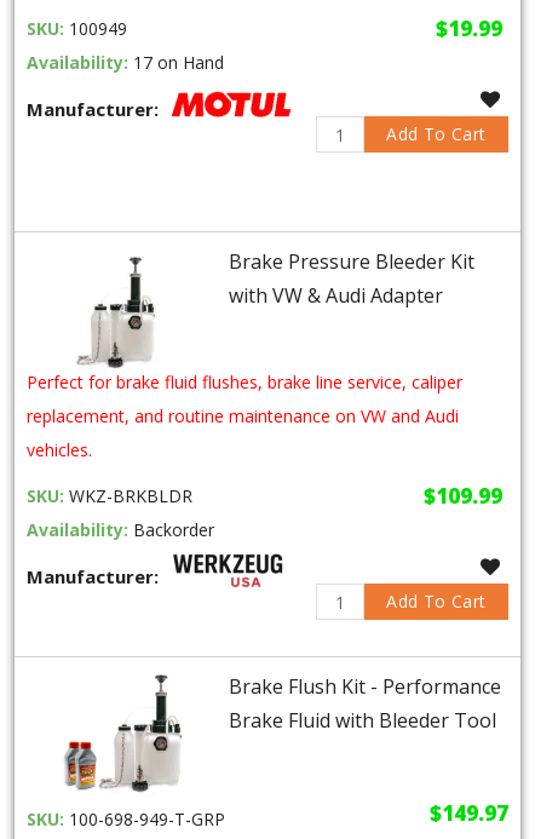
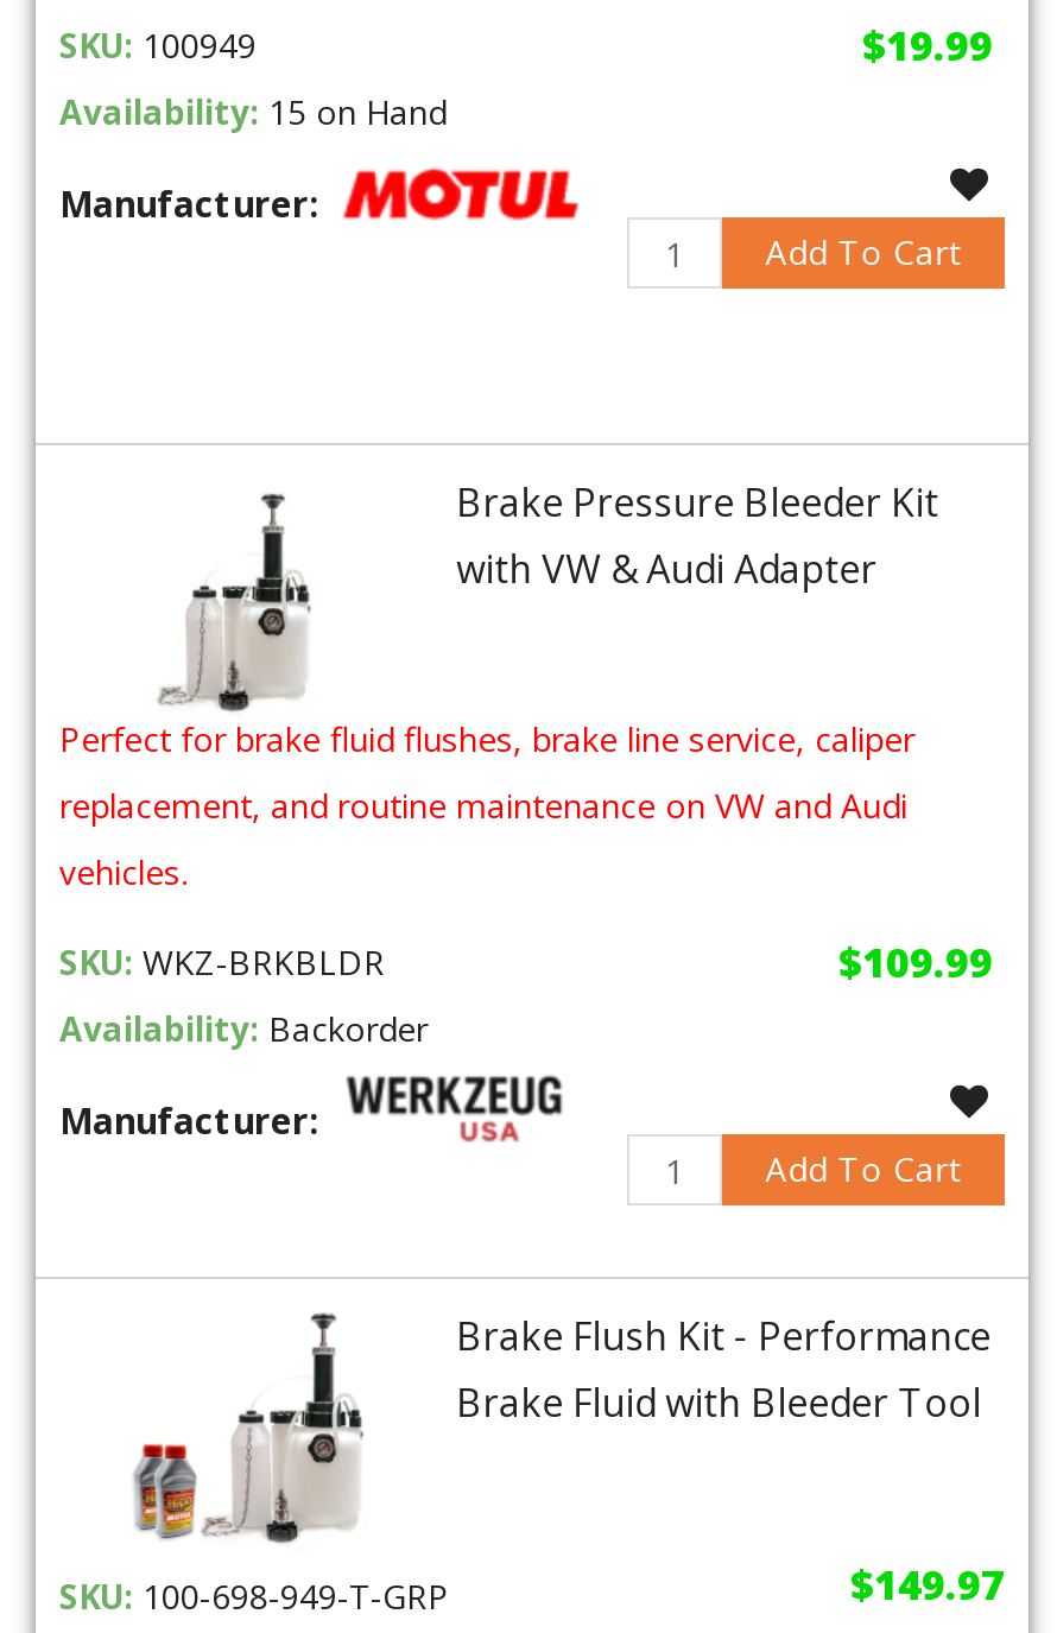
- Availability: 17 on Hand
+ Availability: 15 on Hand
